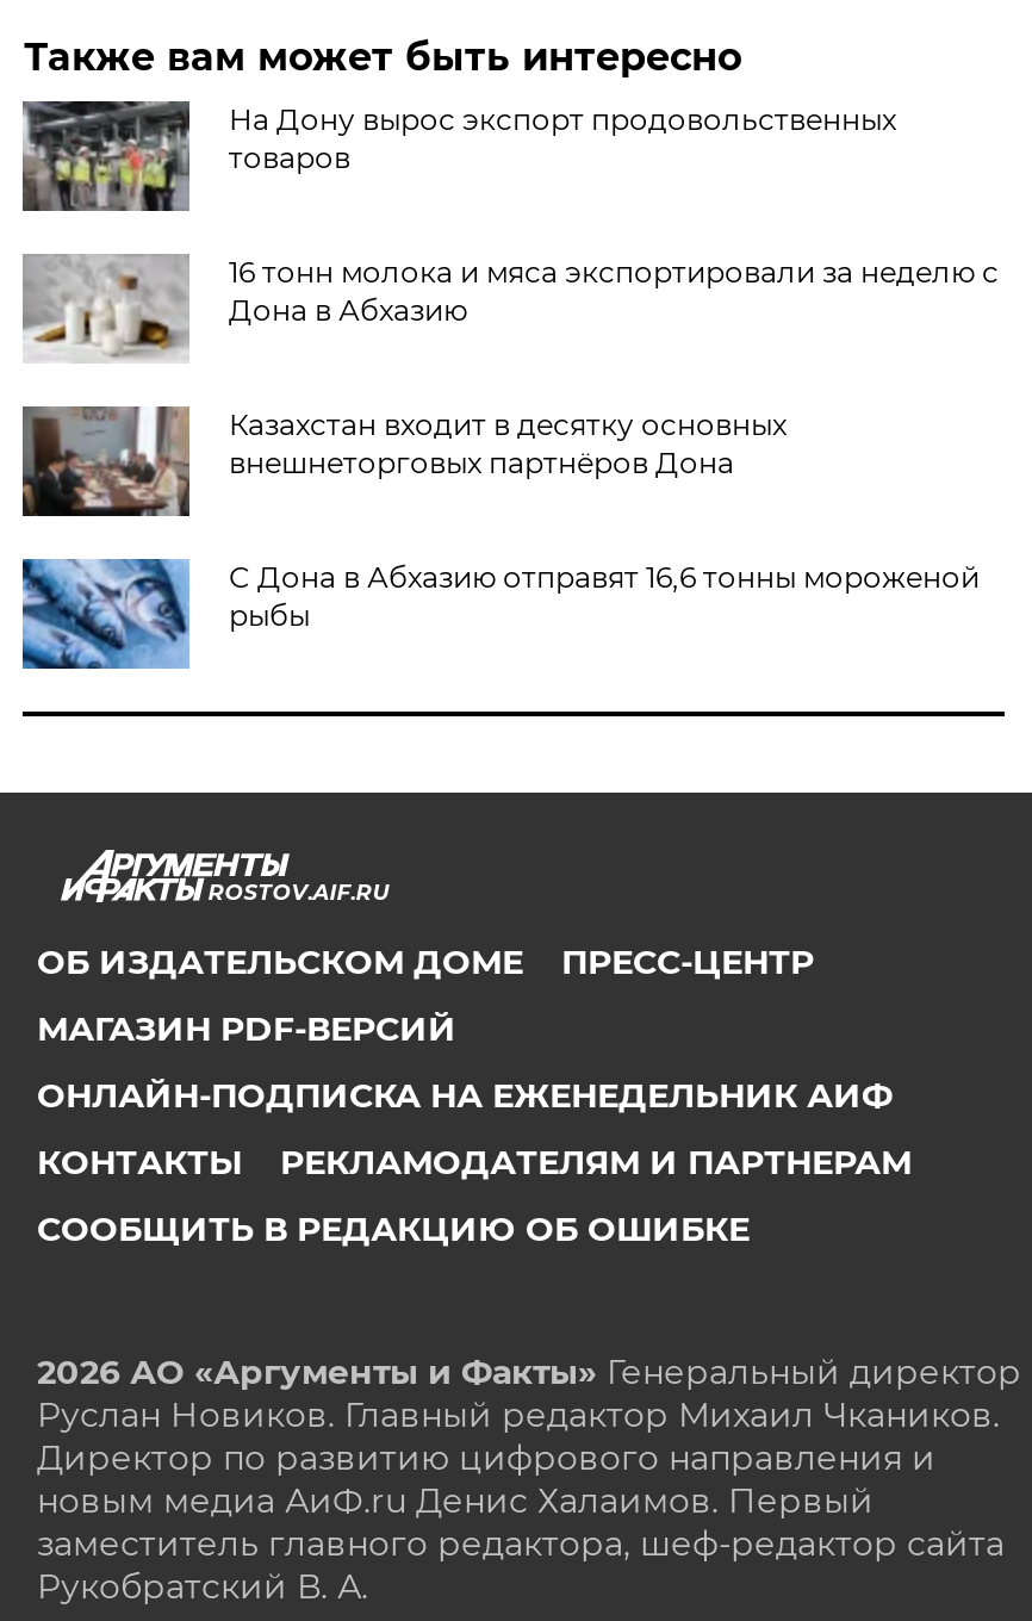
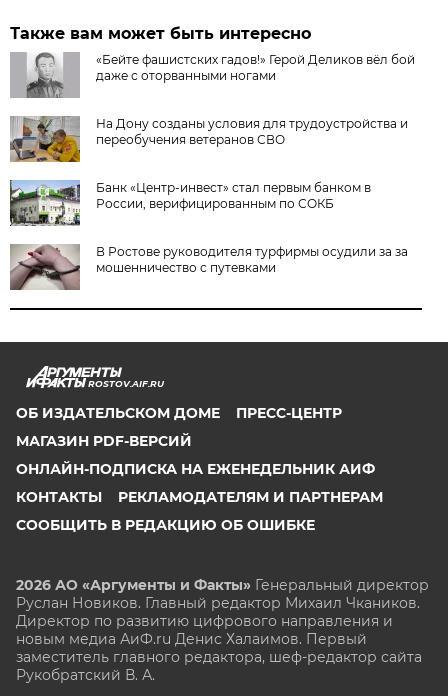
- [image]
- На Дону вырос экспорт продовольственных
- товаров
+ [image]
+ «Бейте фашистских гадов!» Герой Деликов вёл бой
+ даже с оторванными ногами

- [image]
- 16 тонн молока и мяса экспортировали за неделю с
- Дона в Абхазию
+ [image]
+ На Дону созданы условия для трудоустройства и
+ переобучения ветеранов СВО

- [image]
- Казахстан входит в десятку основных
- внешнеторговых партнёров Дона
+ [image]
+ Банк «Центр-инвест» стал первым банком в
+ России, верифицированным по СОКБ

- [image]
- С Дона в Абхазию отправят 16,6 тонны мороженой
- рыбы
+ [image]
+ В Ростове руководителя турфирмы осудили за за
+ мошенничество с путевками
